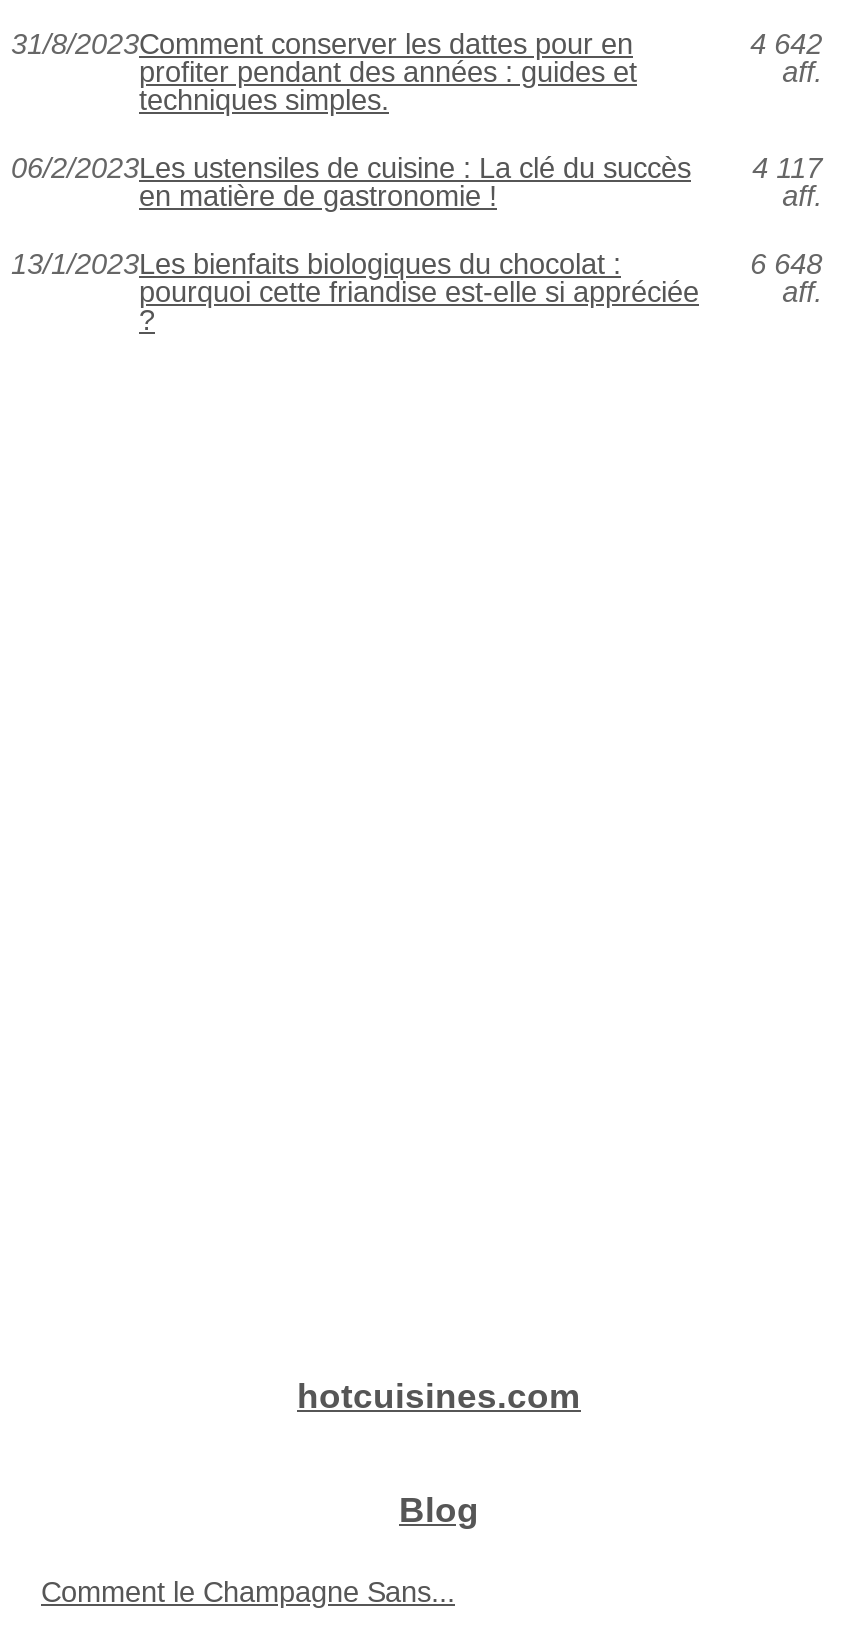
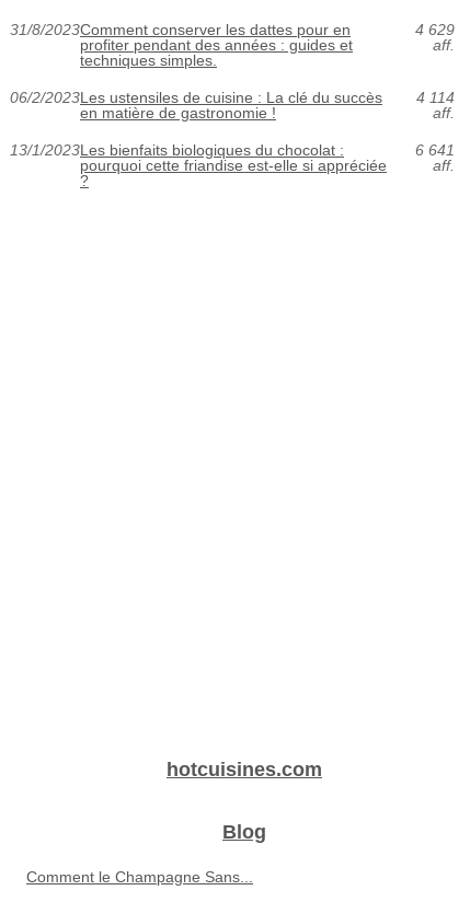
- 4 642
+ 4 629

- 06/2/2023 Les ustensiles de cuisine : La clé du succès 4 117
+ 06/2/2023 Les ustensiles de cuisine : La clé du succès 4 114

- 6 648
+ 6 641
